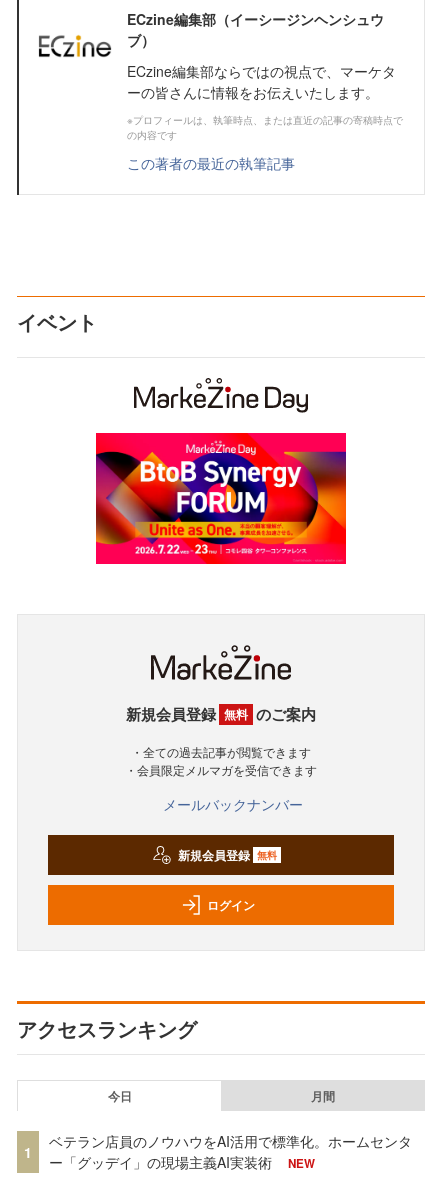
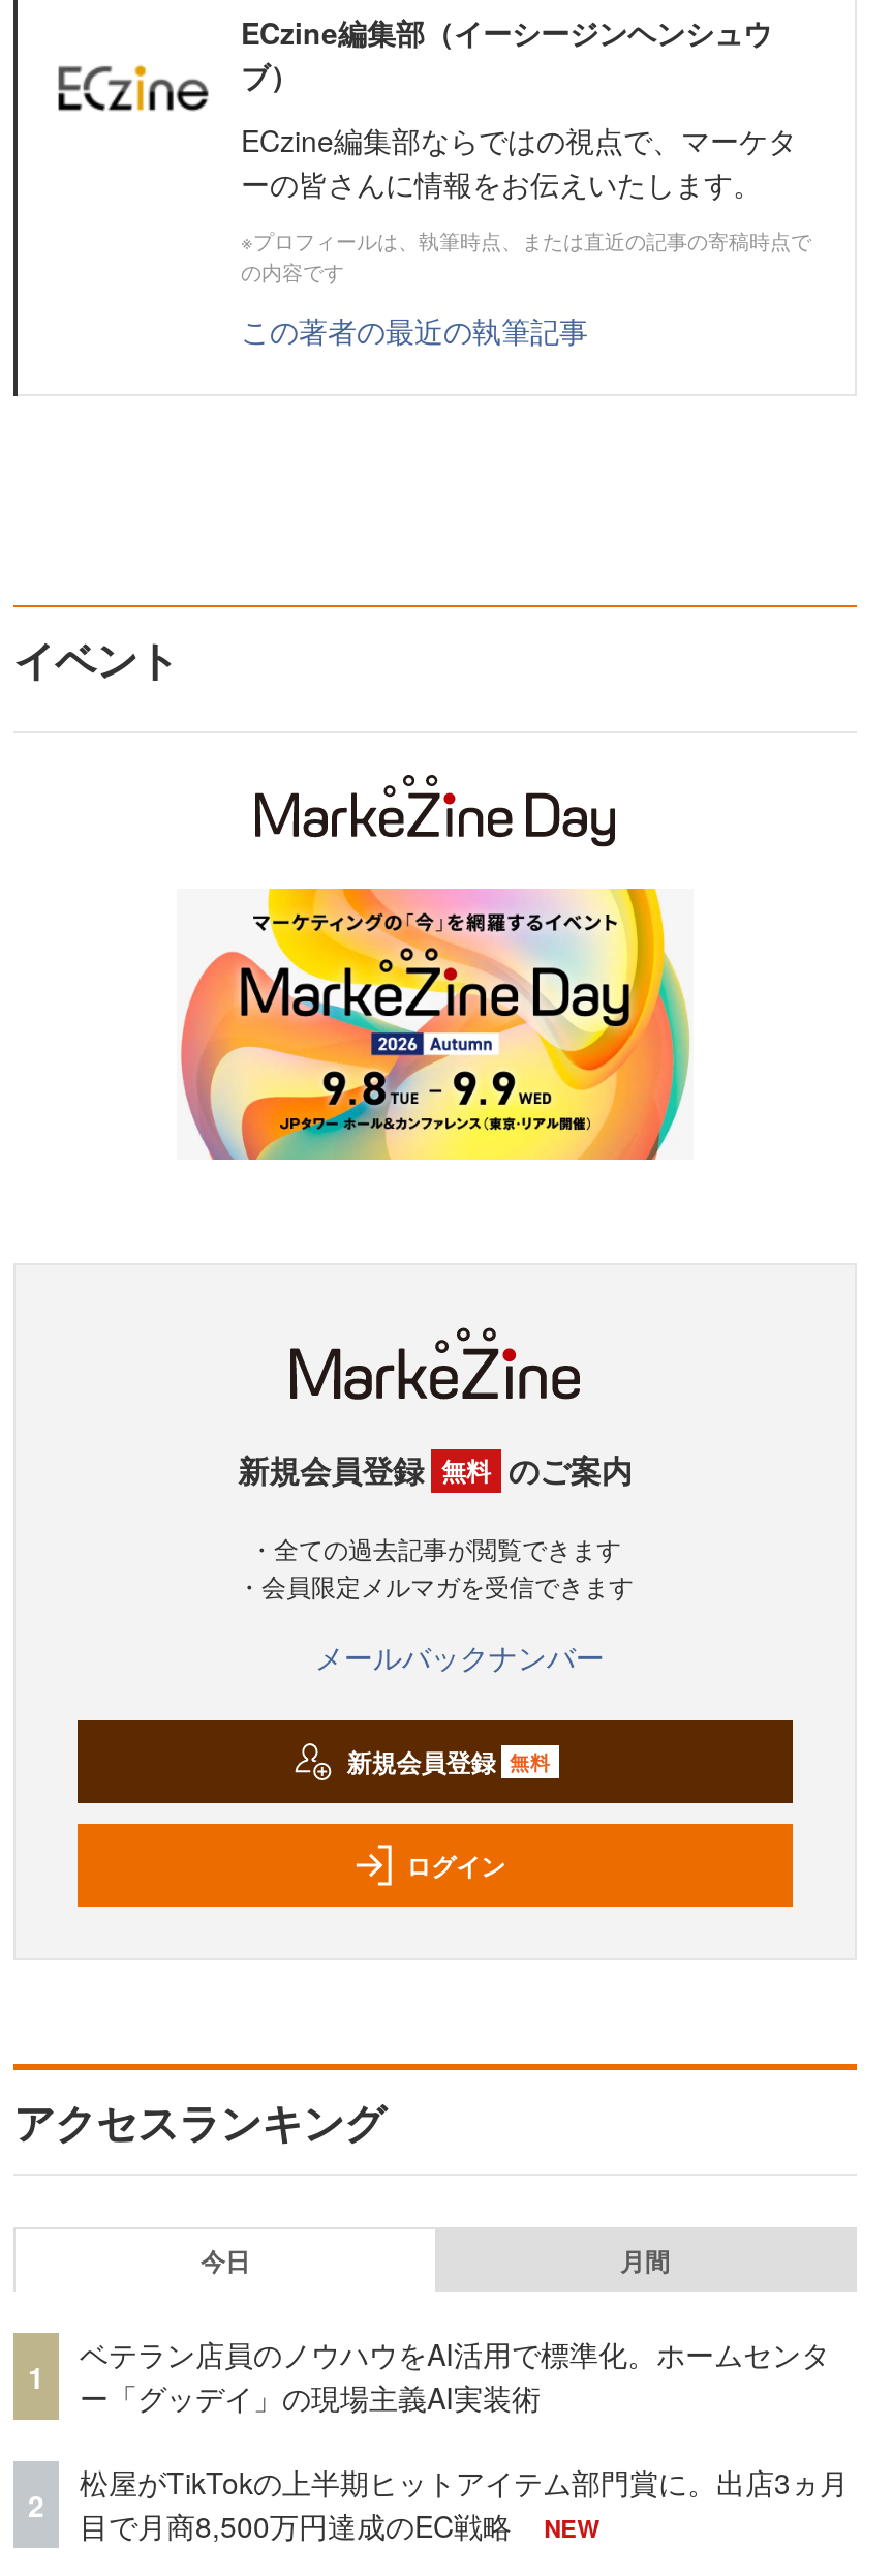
- [image]
+ [image]

+ 2

+ 松屋がTikTokの上半期ヒットアイテム部門賞に。出店3ヵ月
+ 目で月商8,500万円達成のEC戦略
